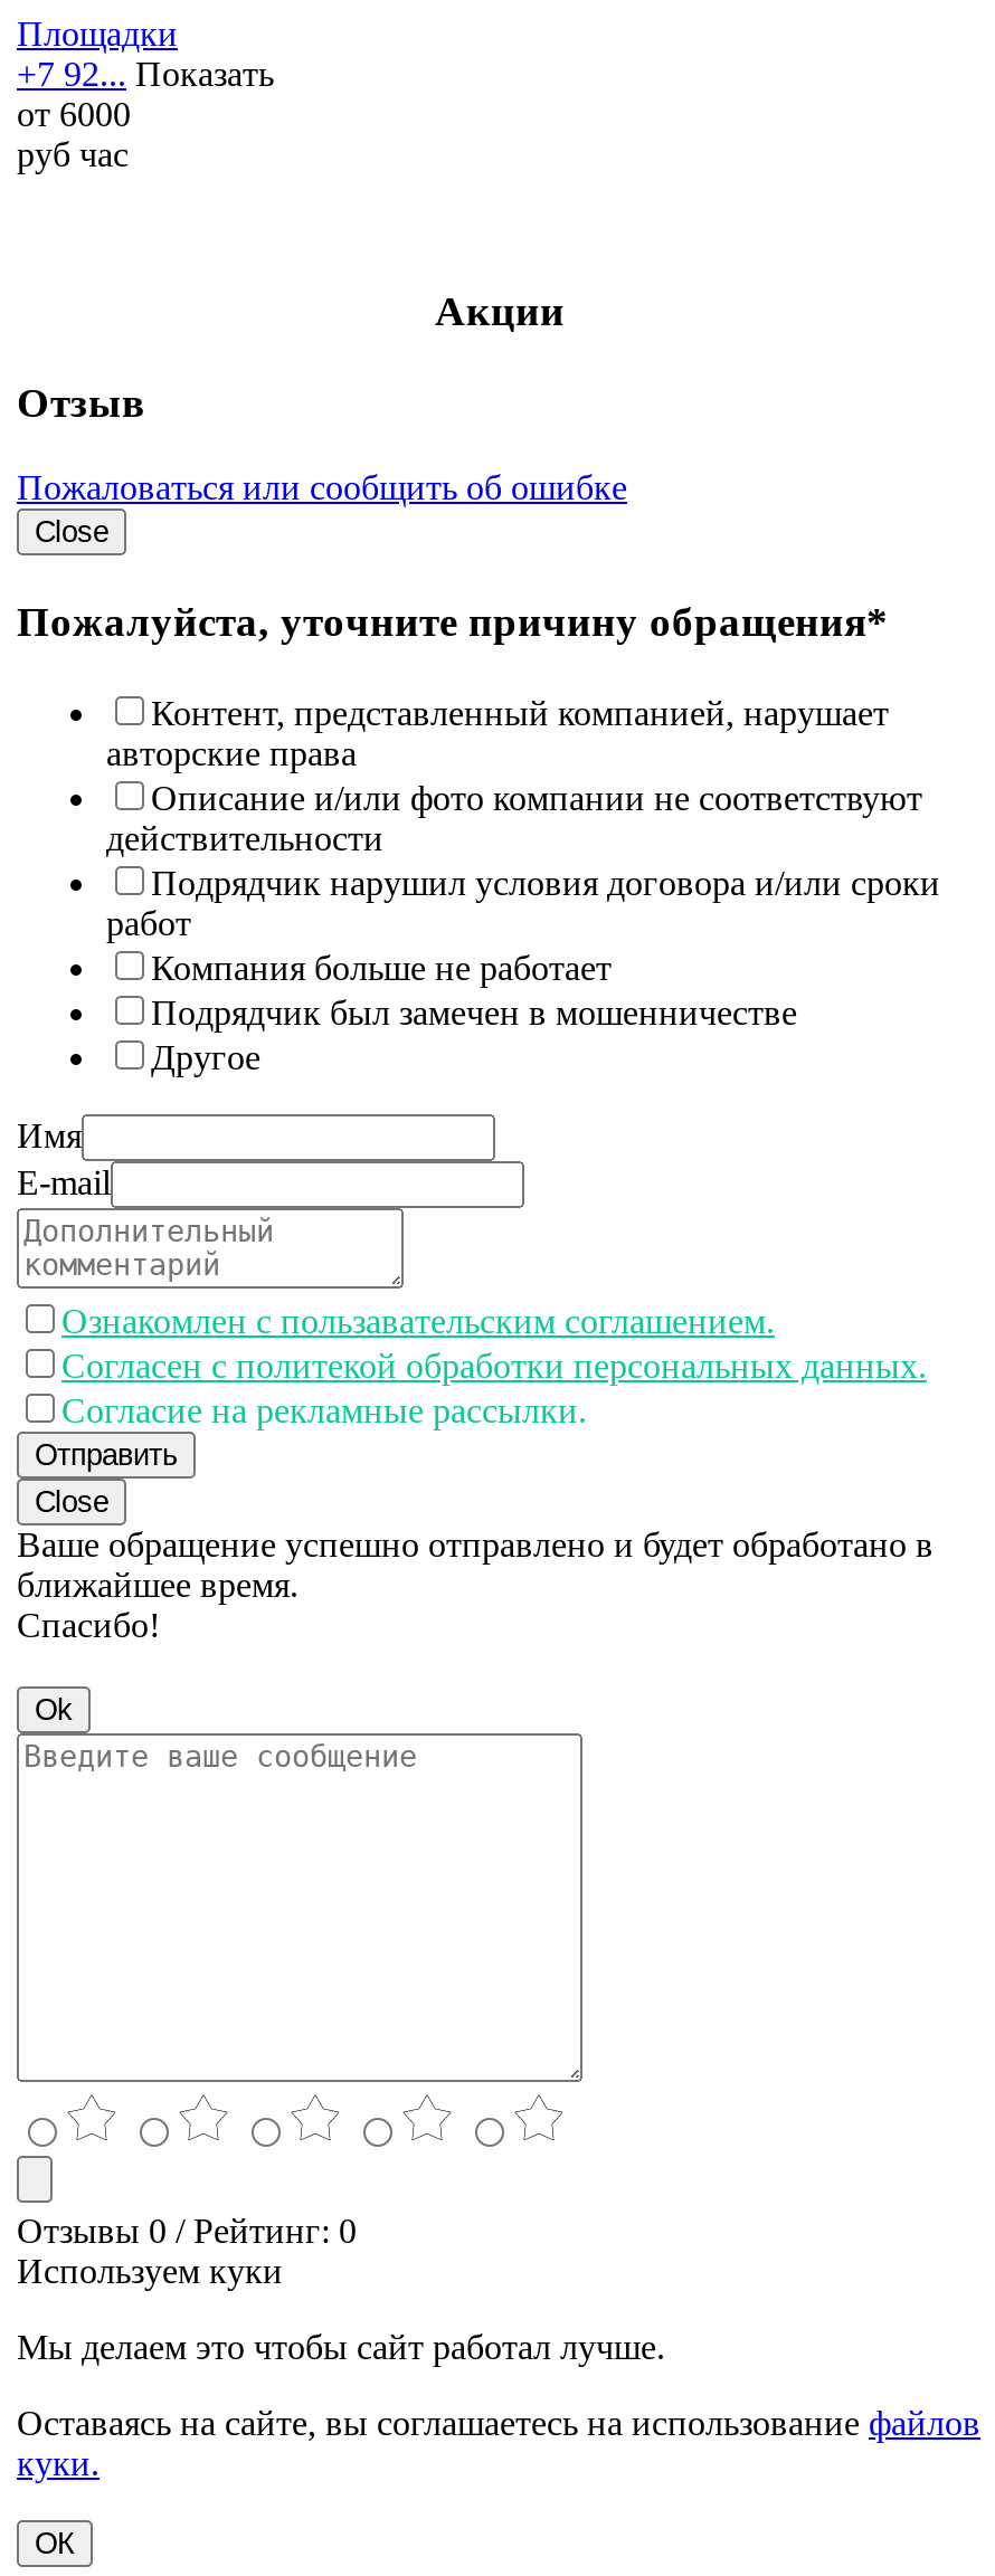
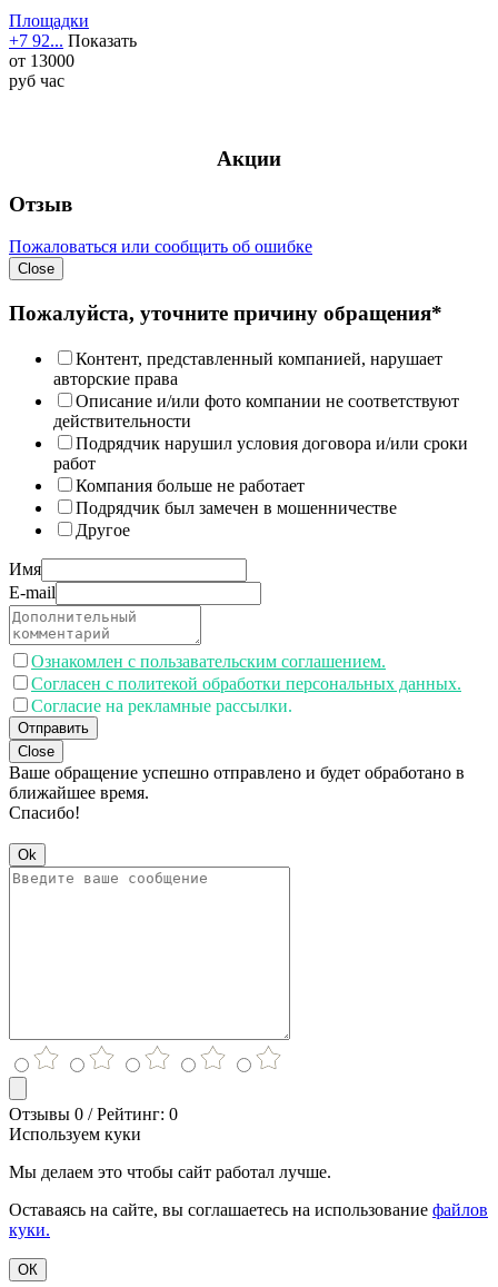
- от 6000
+ от 13000
